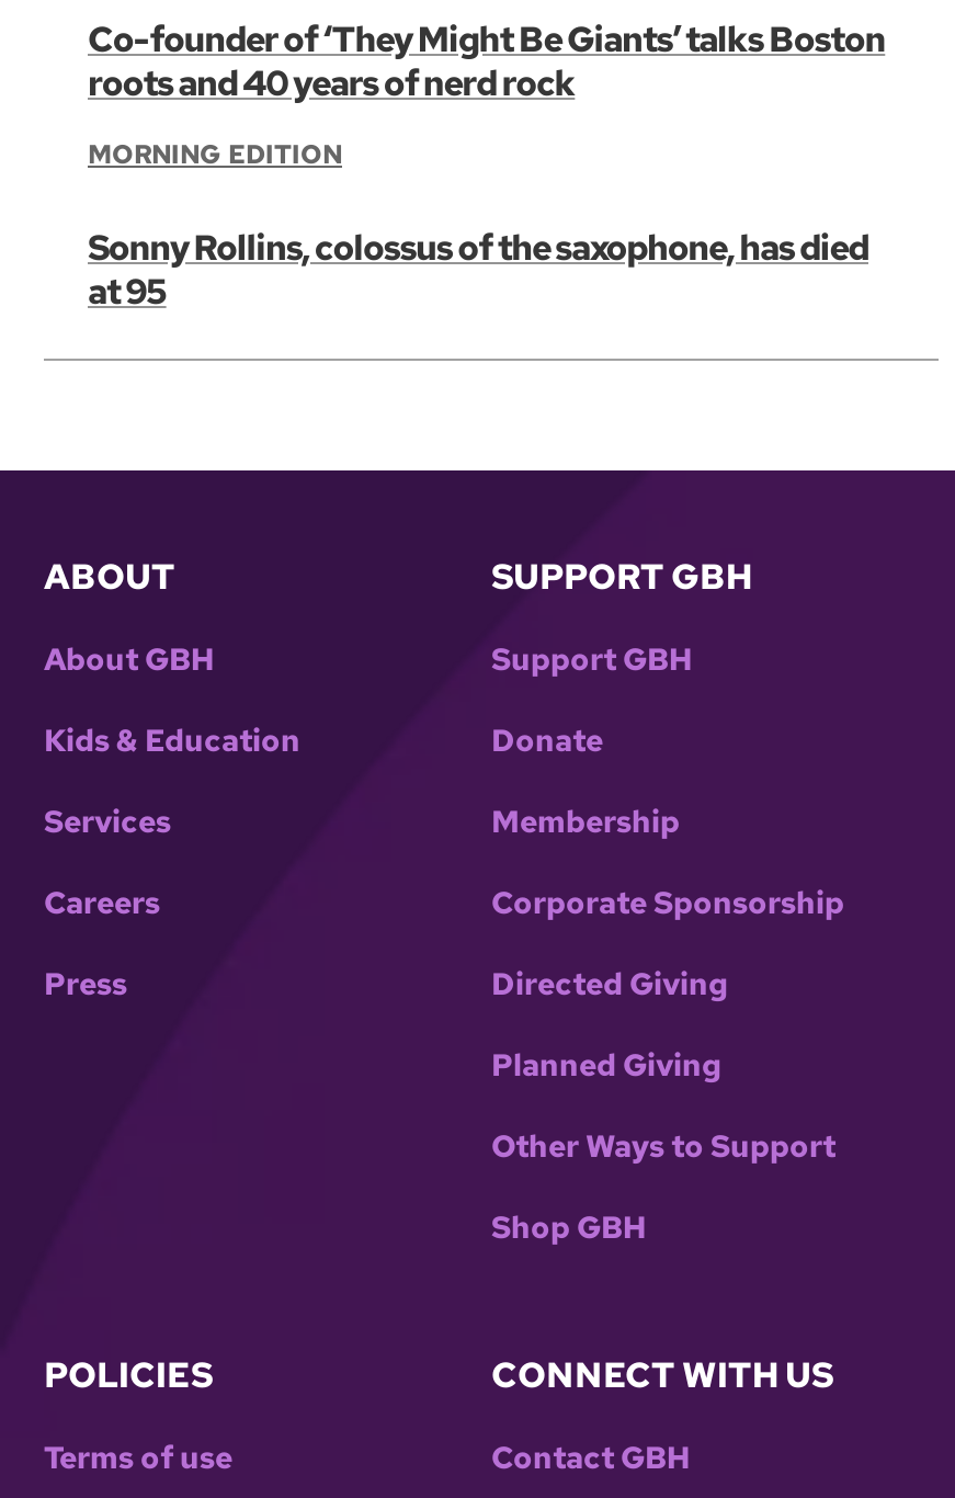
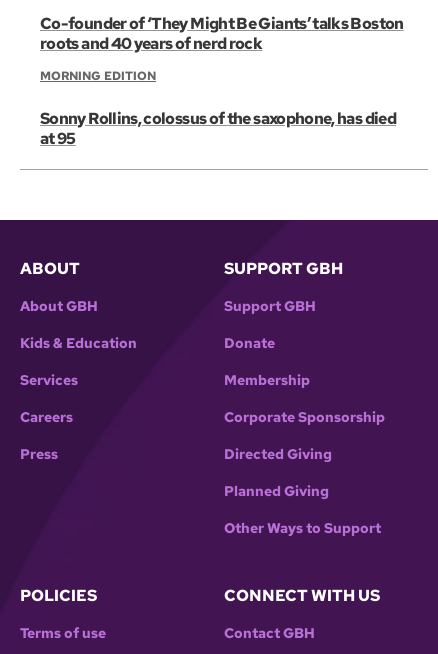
- Shop GBH
